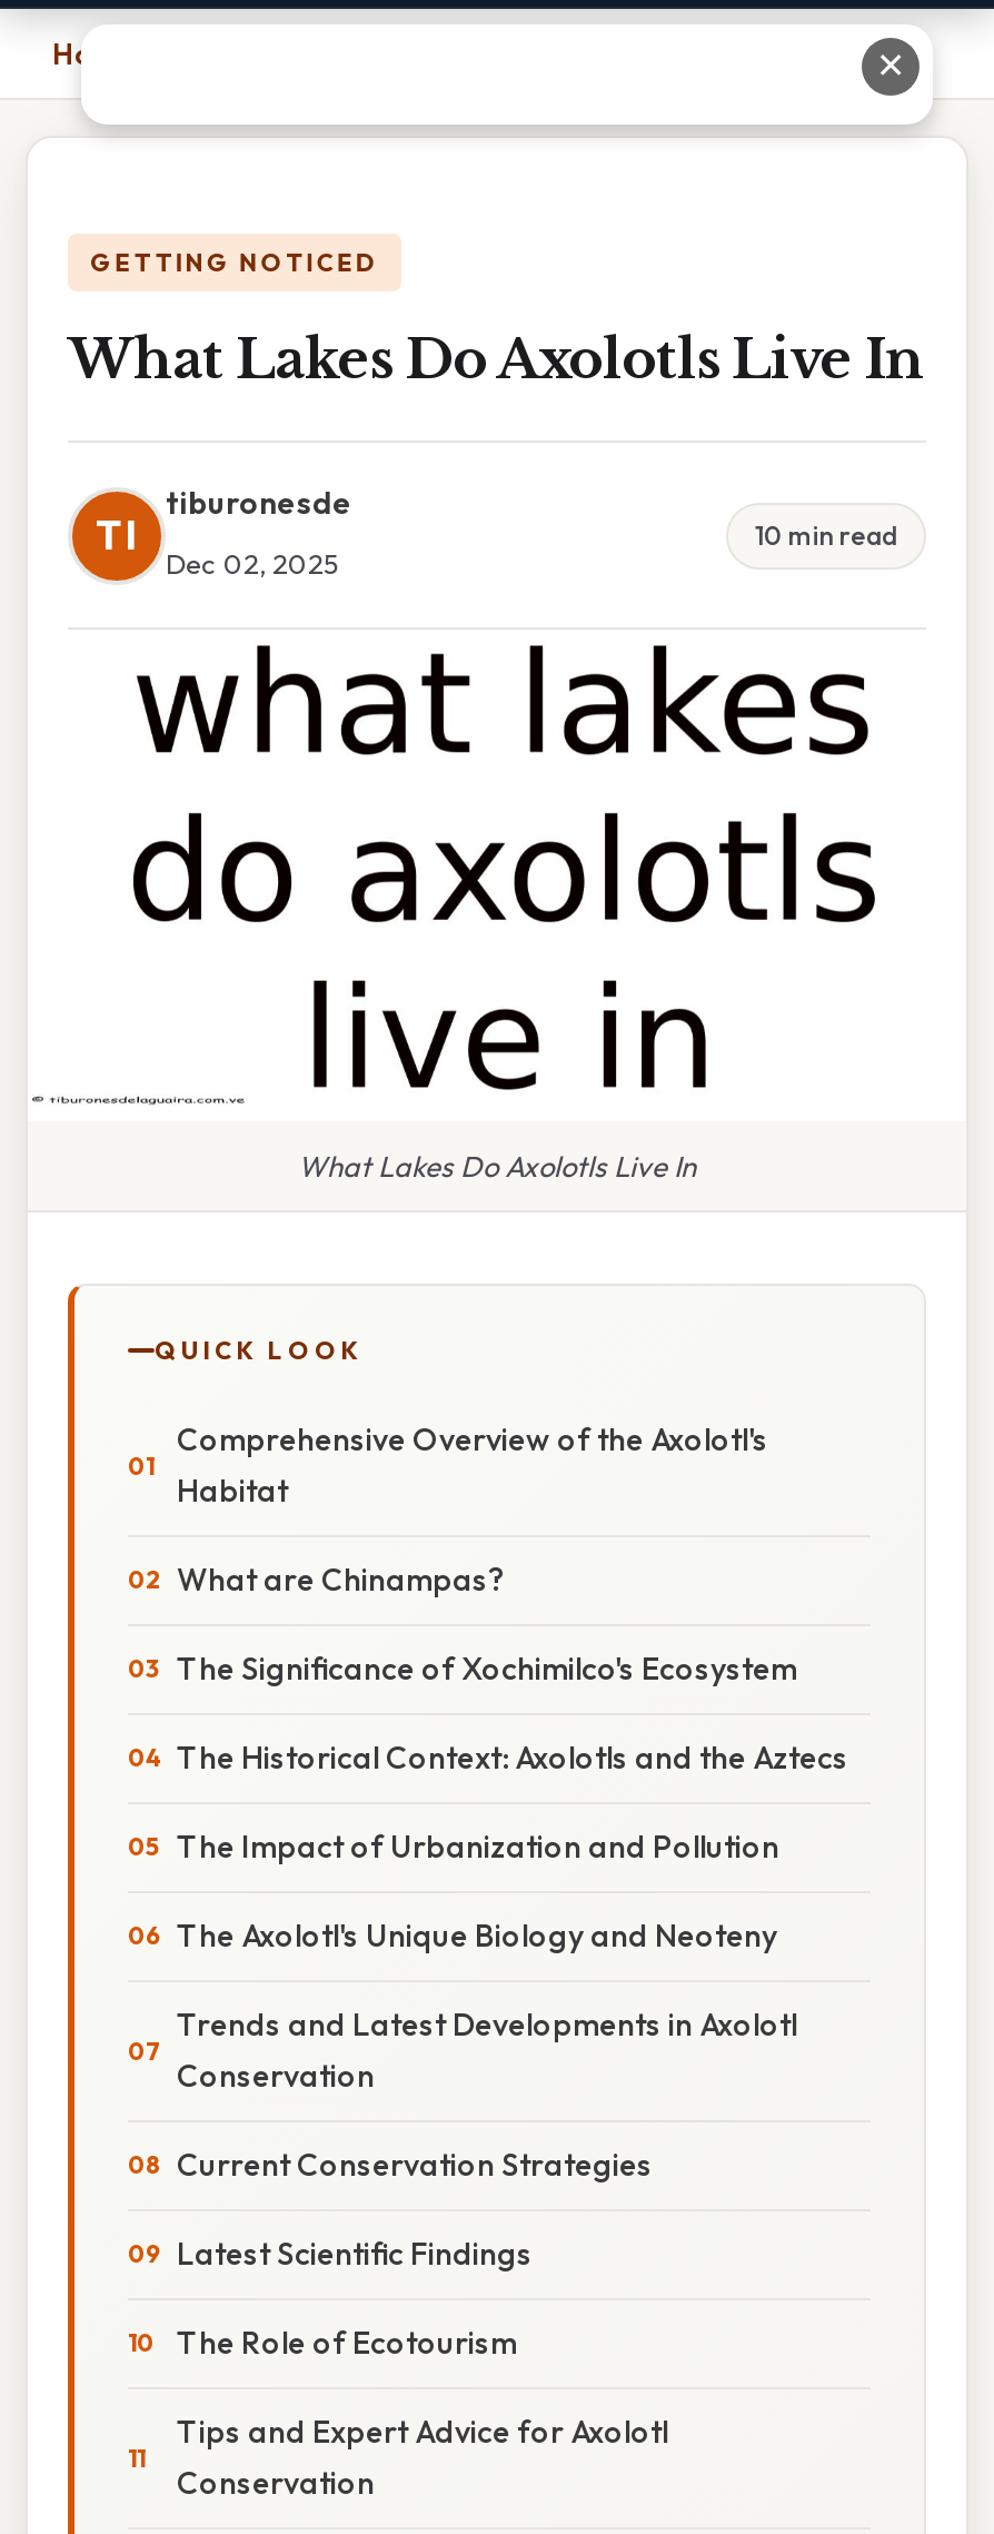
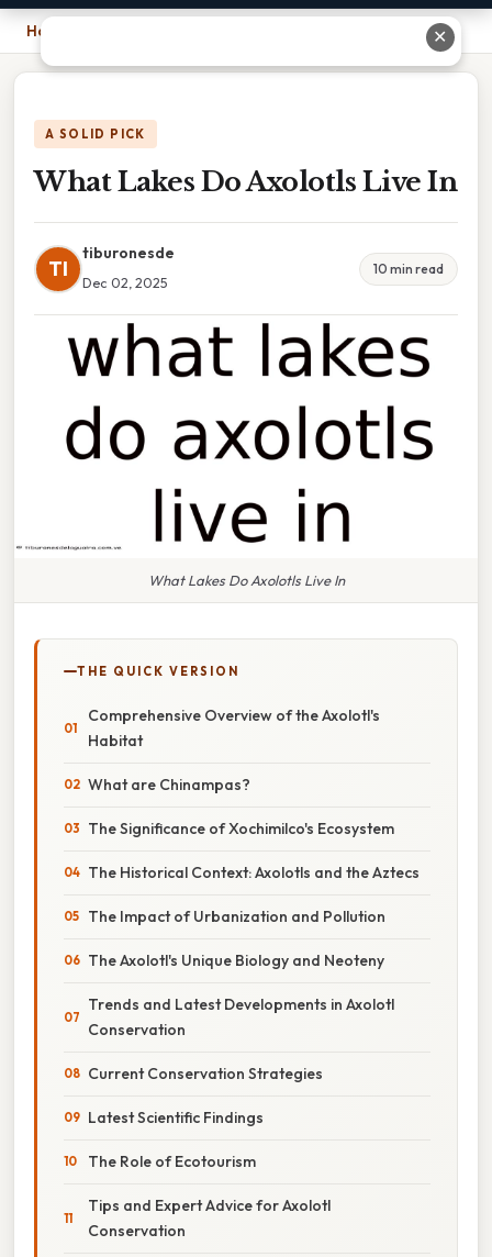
- GETTING NOTICED
+ A SOLID PICK

- QUICK LOOK
+ THE QUICK VERSION
